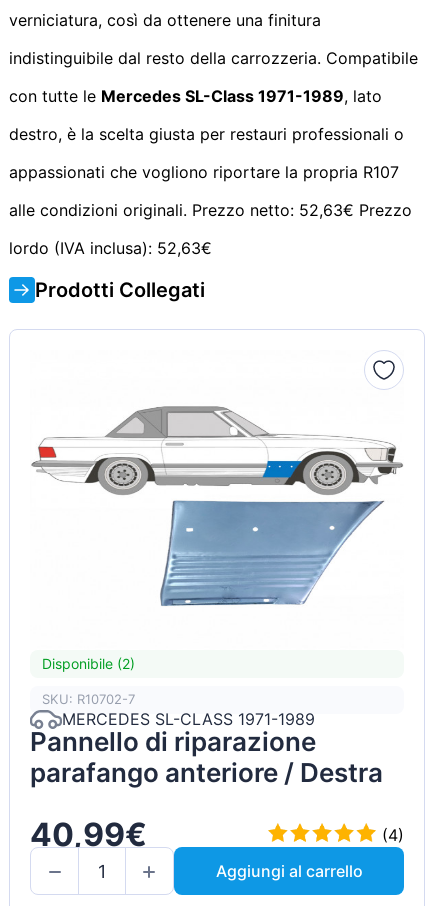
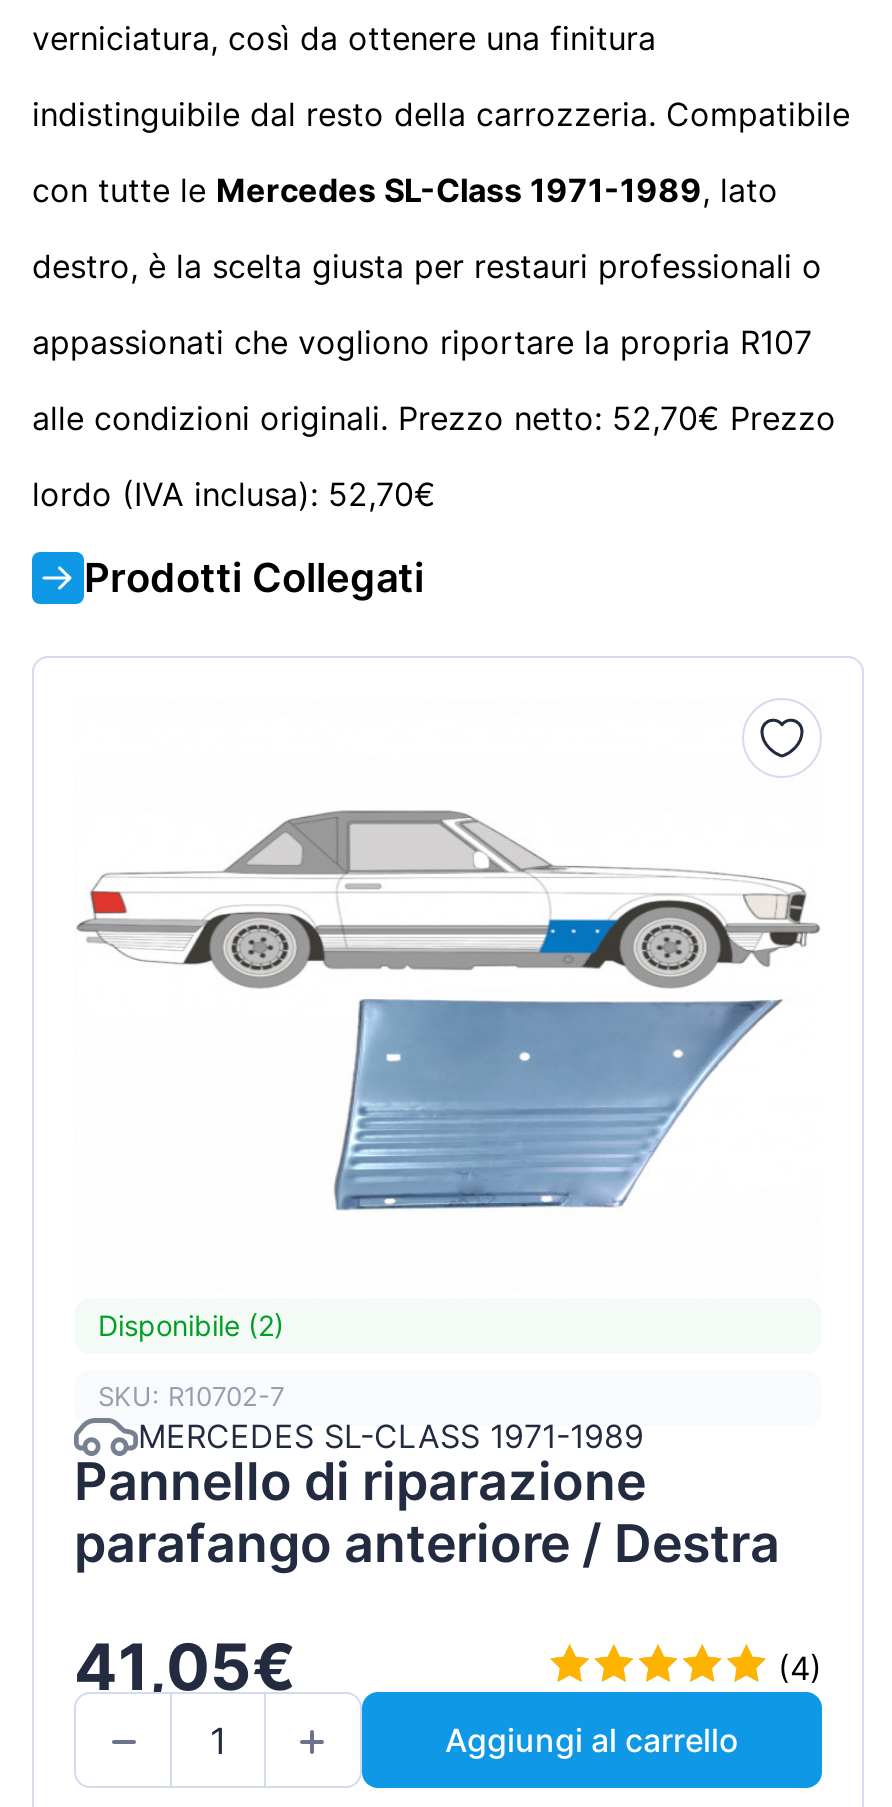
- alle condizioni originali. Prezzo netto: 52,63€ Prezzo
+ alle condizioni originali. Prezzo netto: 52,70€ Prezzo

- lordo (IVA inclusa): 52,63€
+ lordo (IVA inclusa): 52,70€

- 40,99€
+ 41,05€
